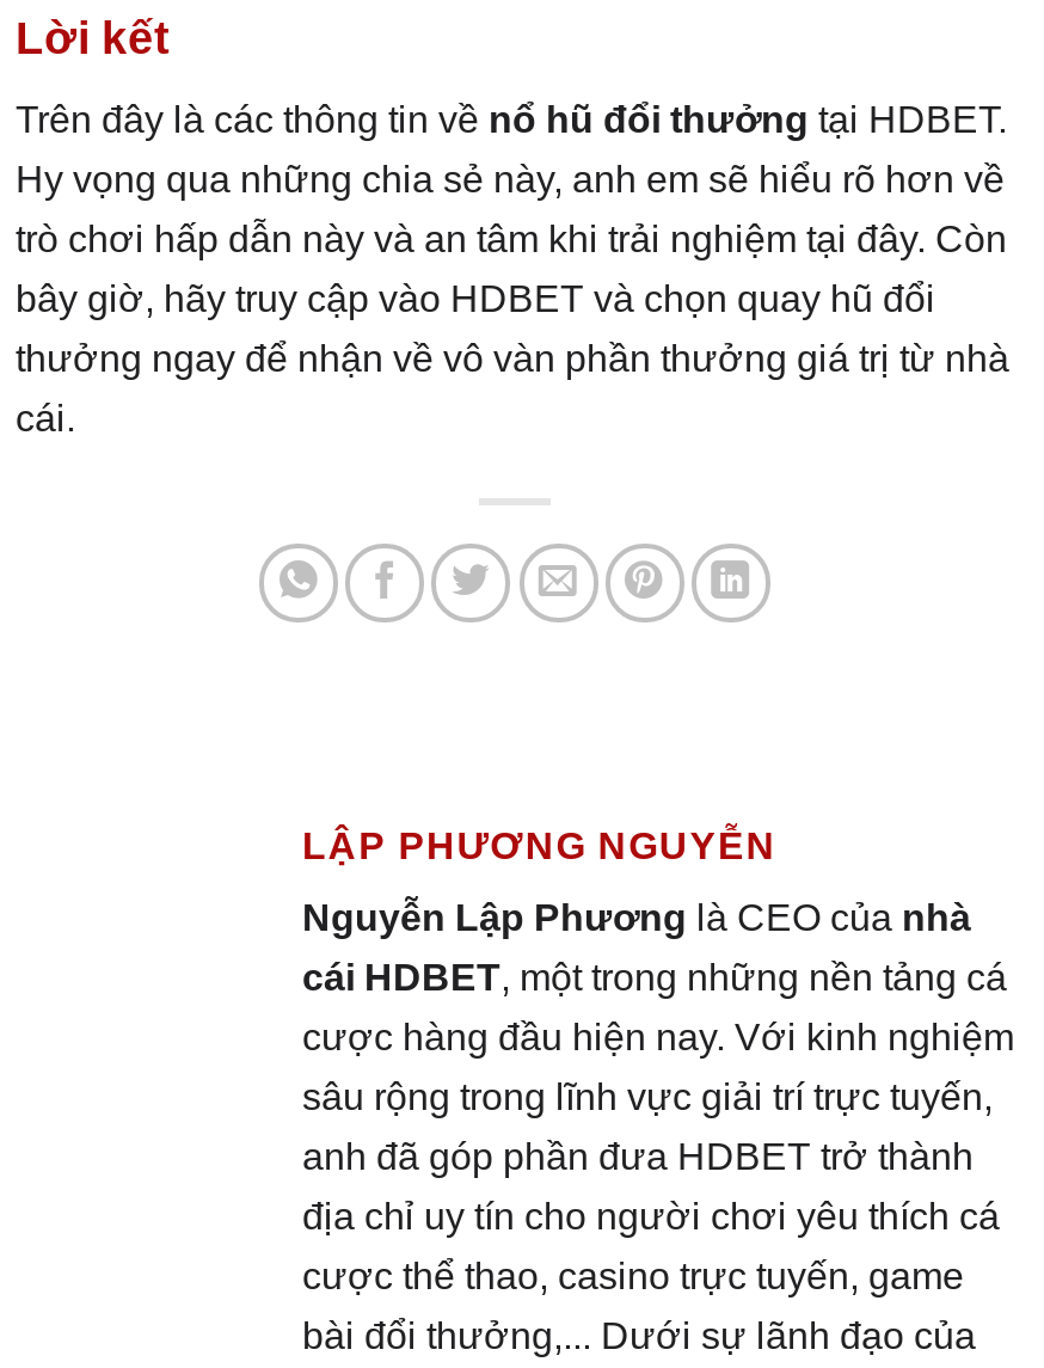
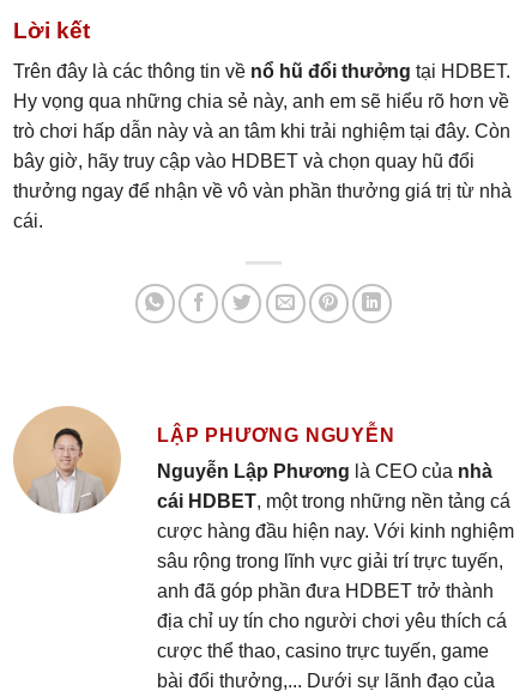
+ [image]
